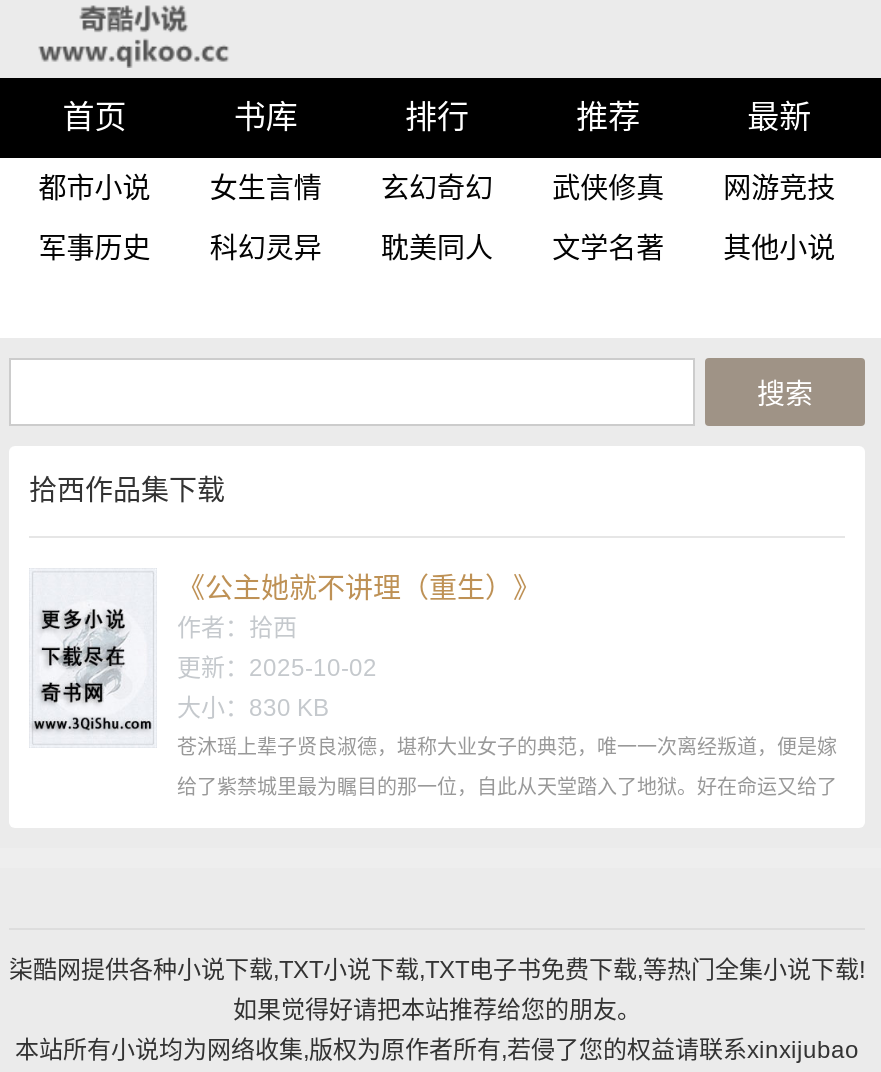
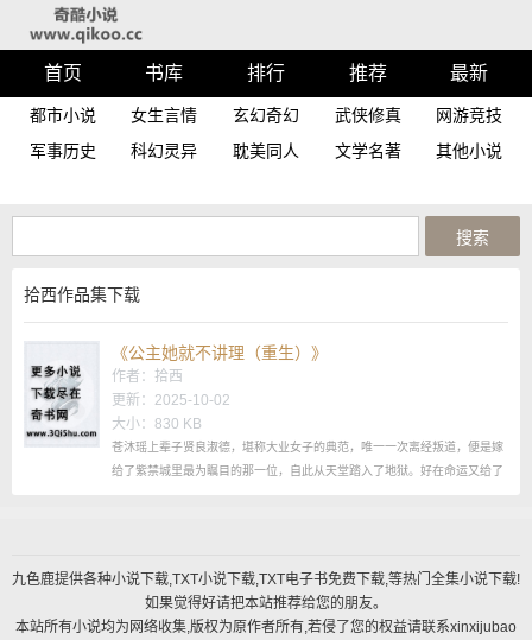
- 柒酷网提供各种小说下载,TXT小说下载,TXT电子书免费下载,等热门全集小说下载!
+ 九色鹿提供各种小说下载,TXT小说下载,TXT电子书免费下载,等热门全集小说下载!
